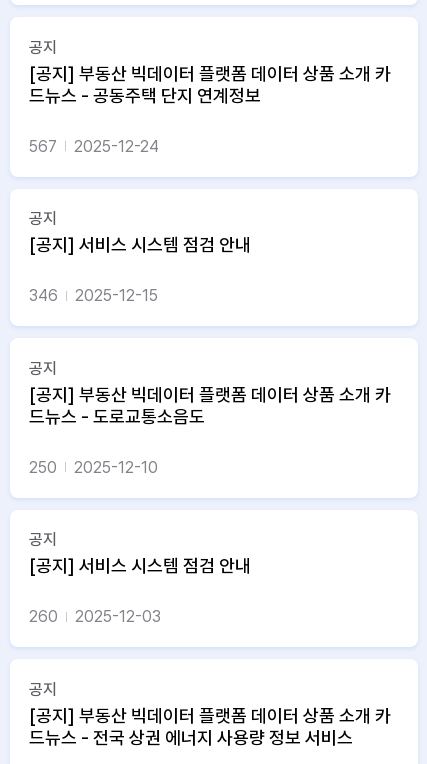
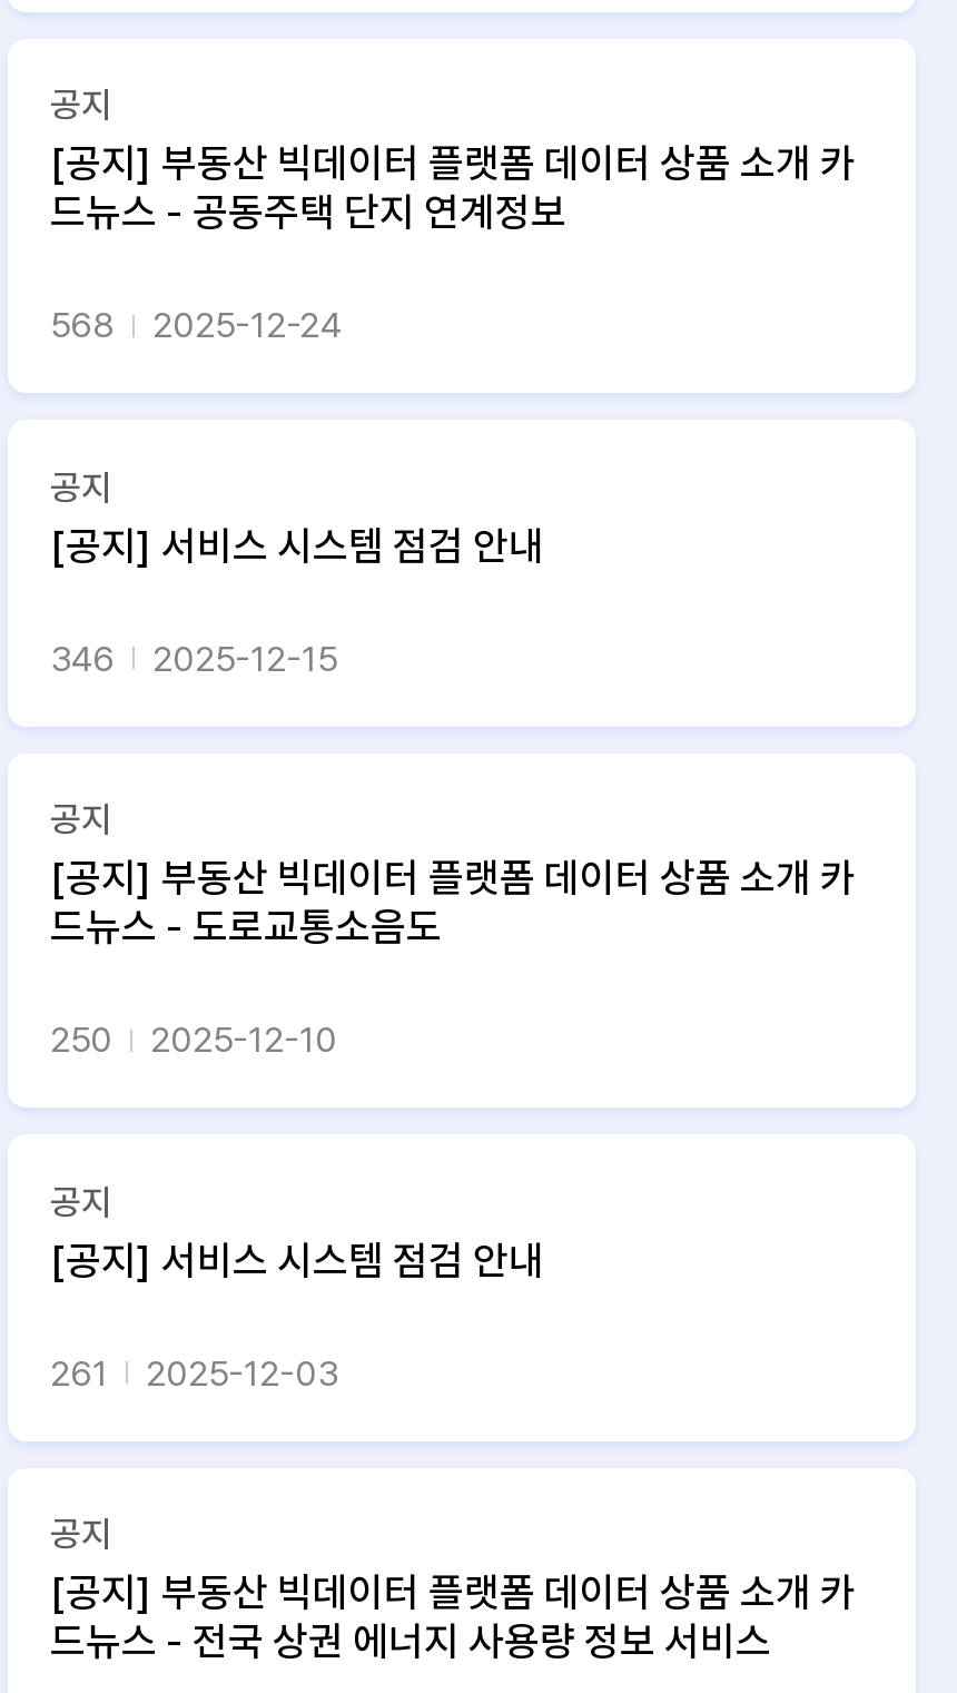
- 567 2025-12-24
+ 568 2025-12-24

- 260 2025-12-03
+ 261 2025-12-03
